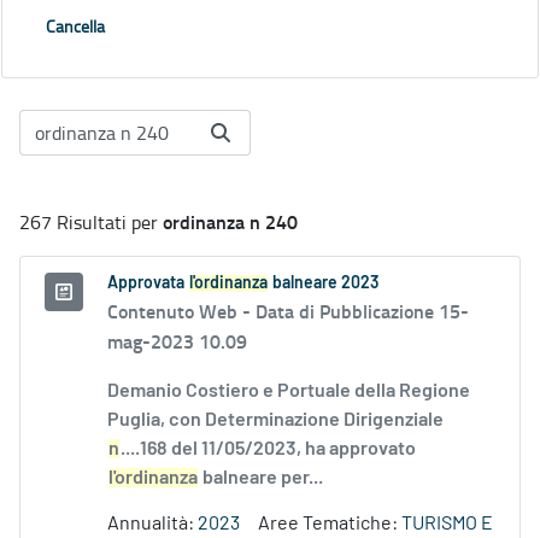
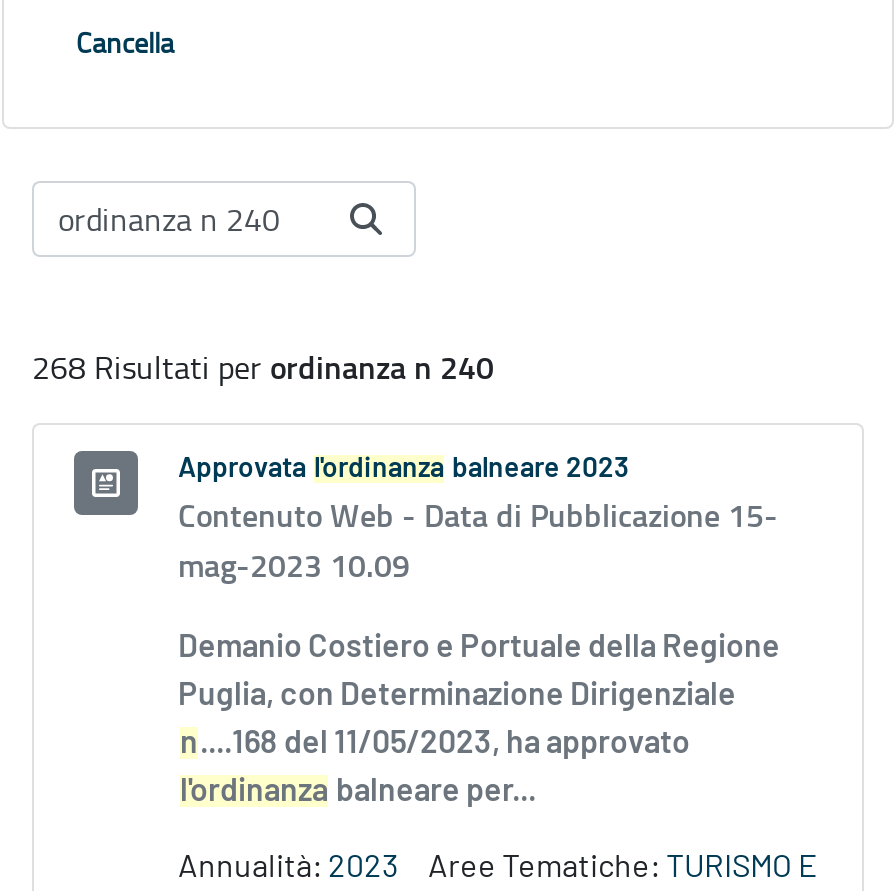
- 267 Risultati per ordinanza n 240
+ 268 Risultati per ordinanza n 240
